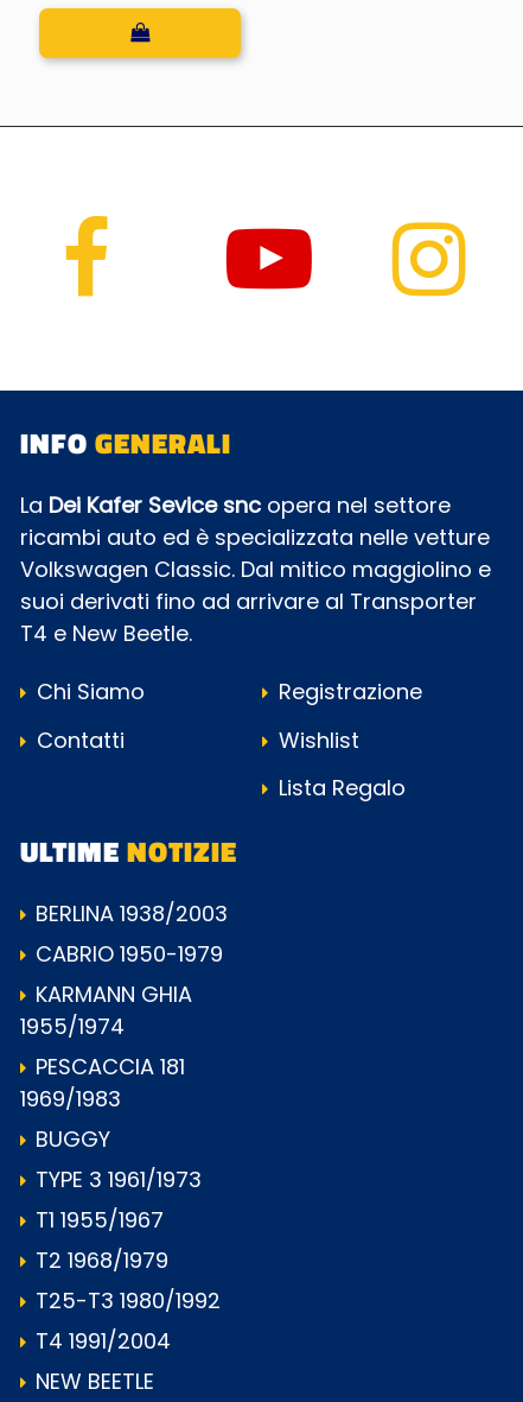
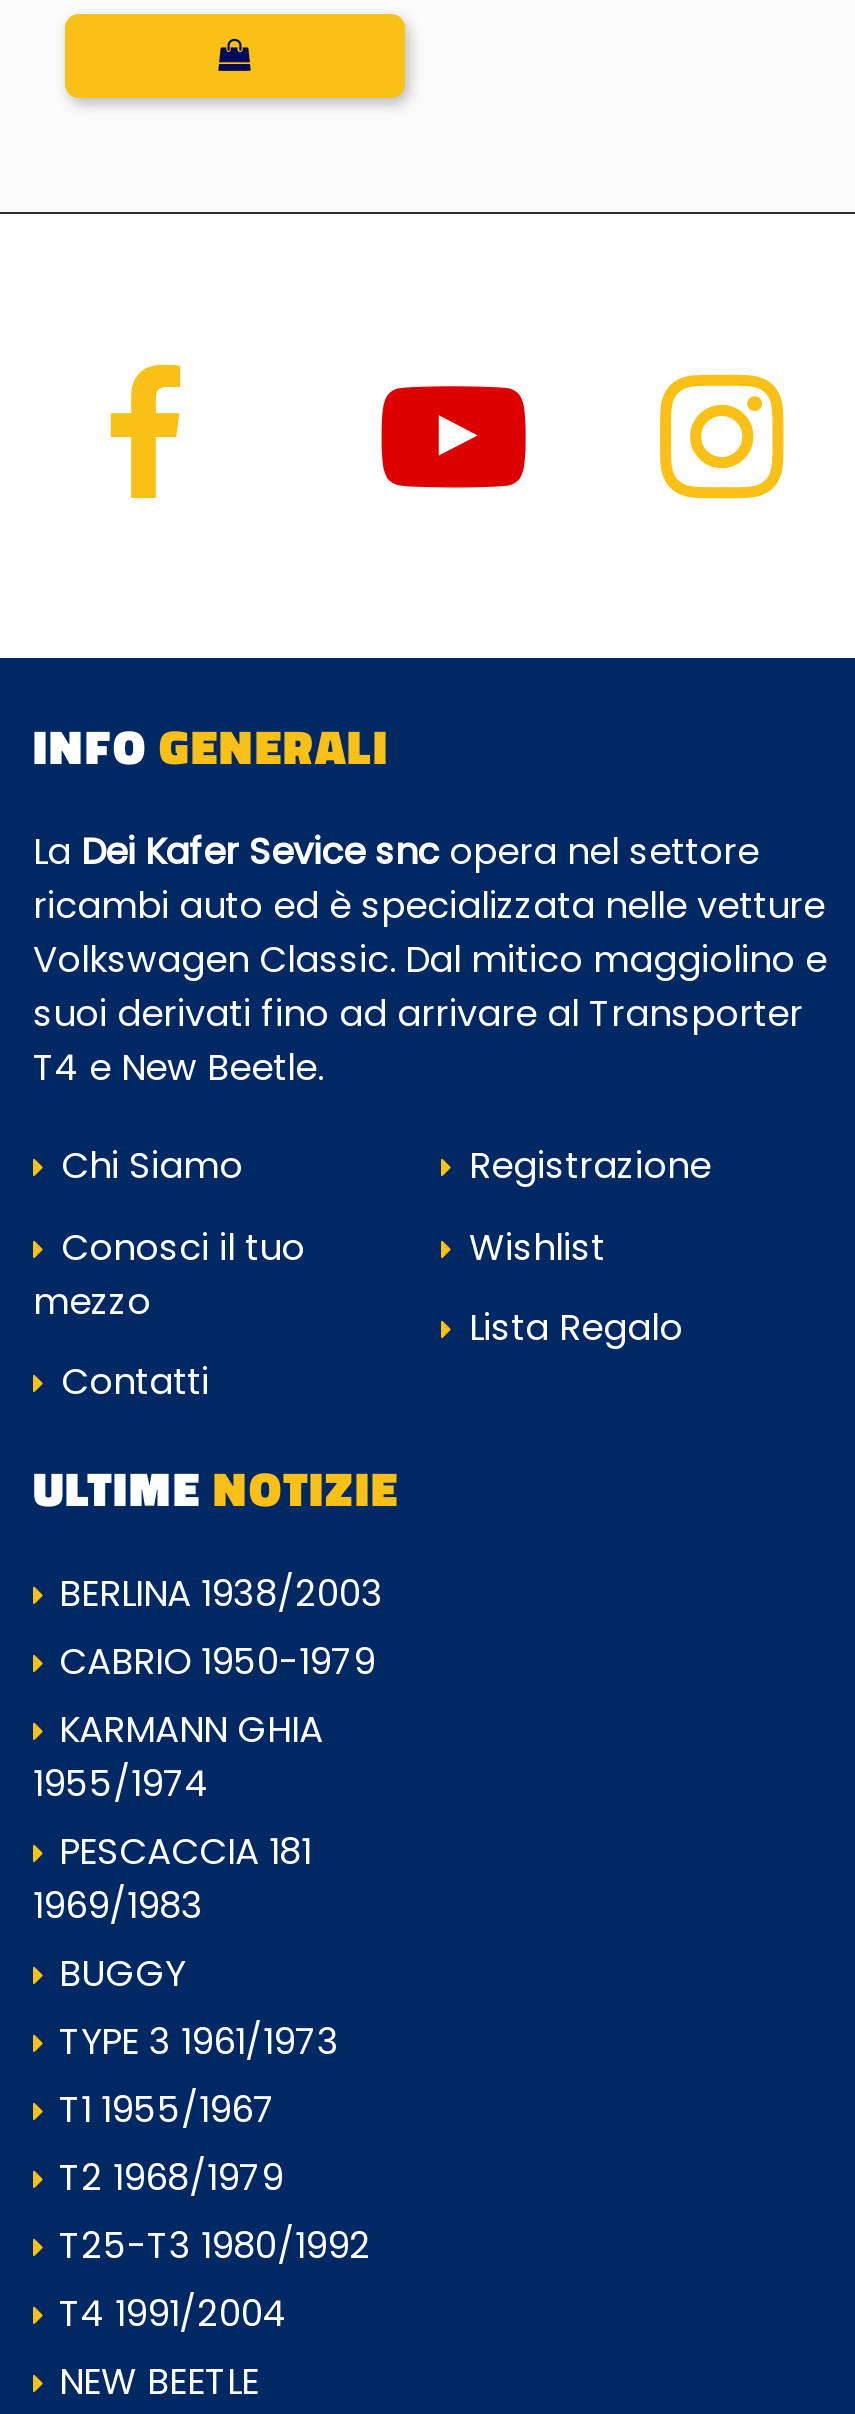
moved down: Contatti

+ Conosci il tuo
+ mezzo
